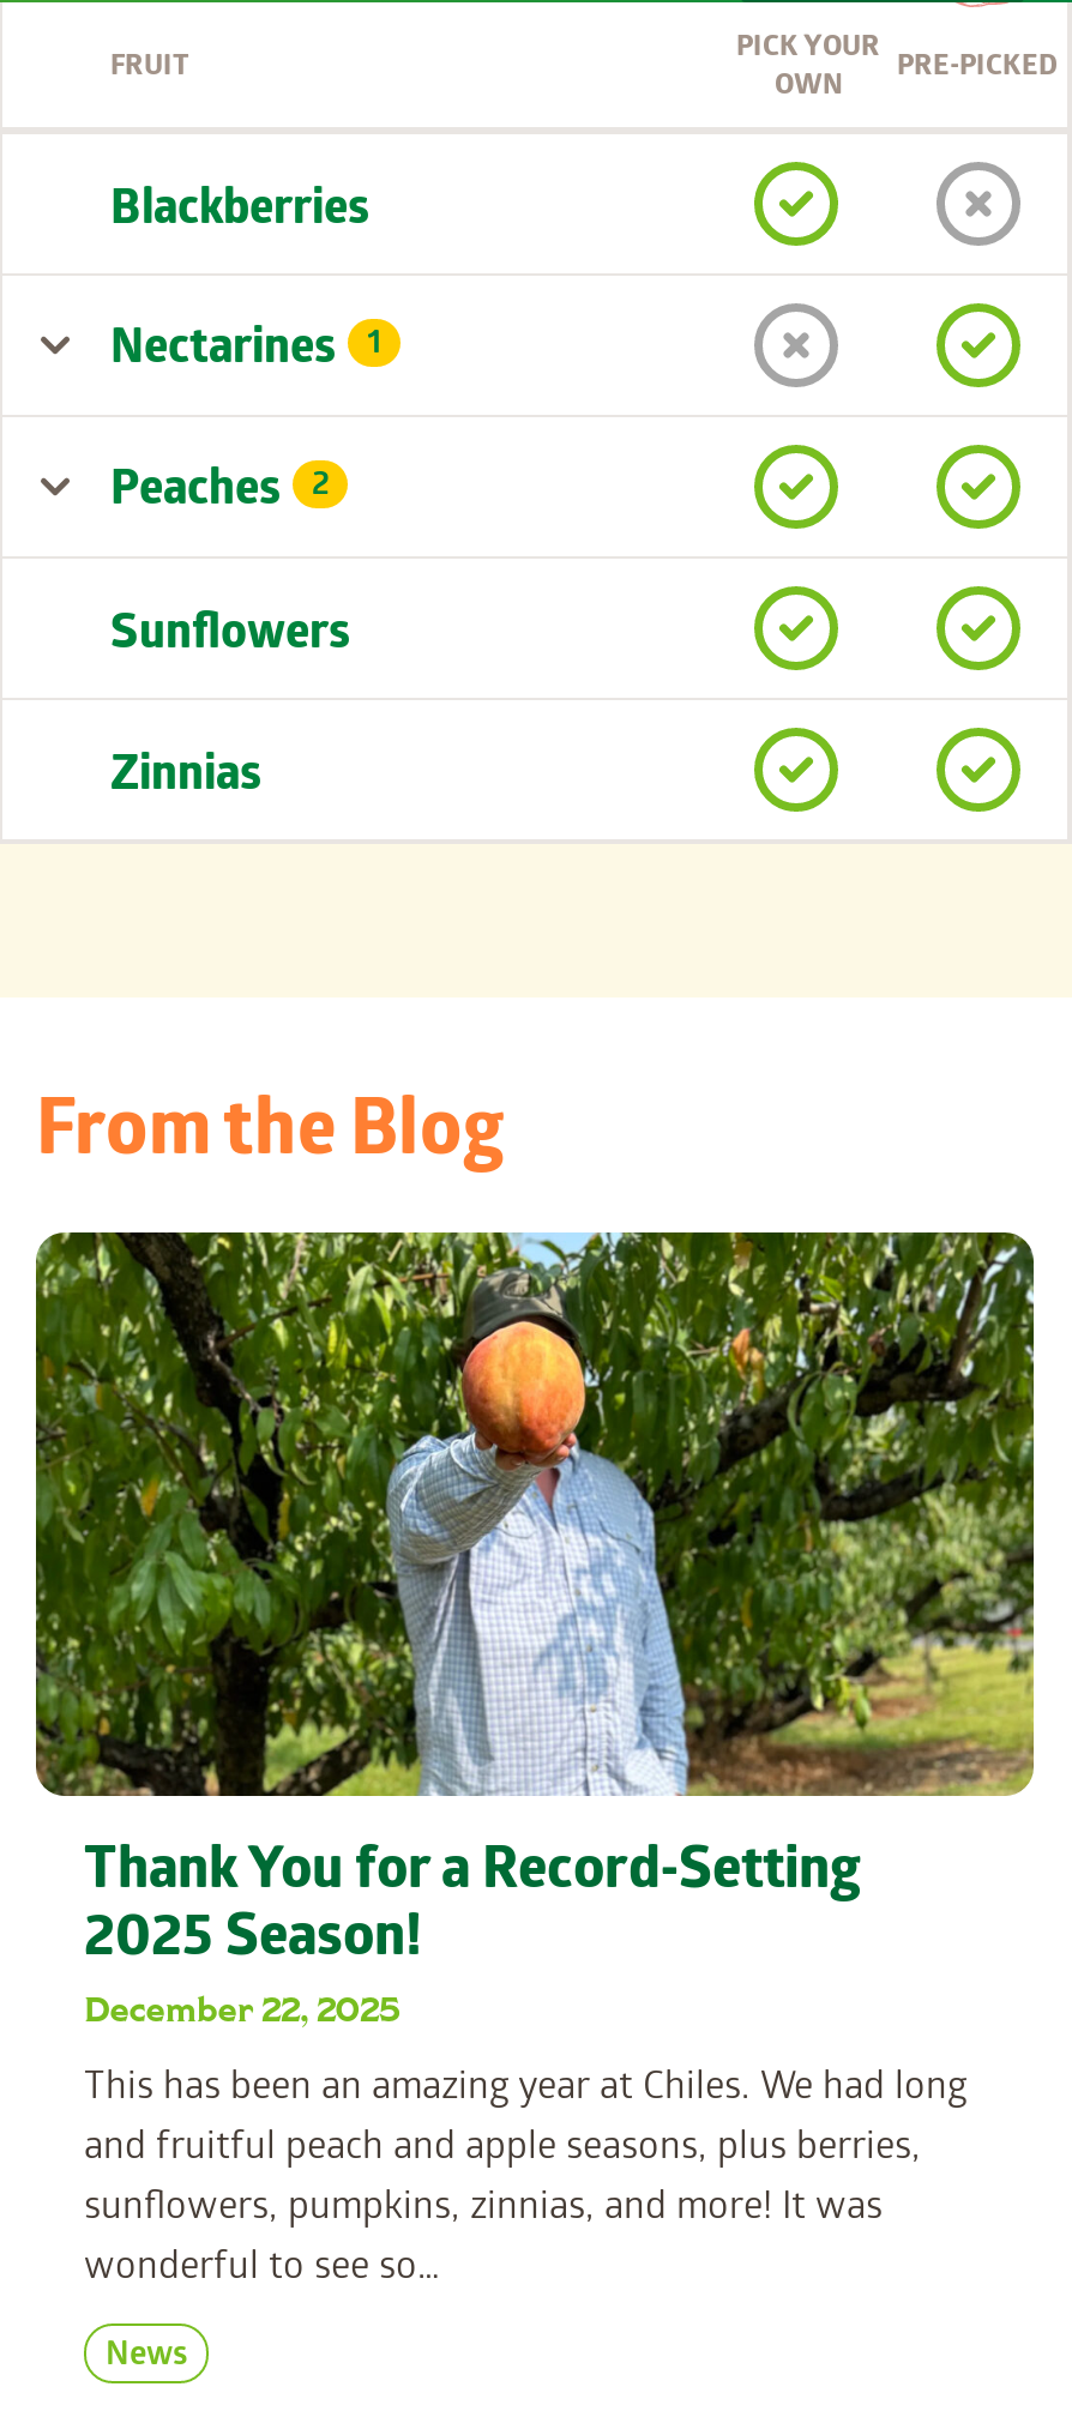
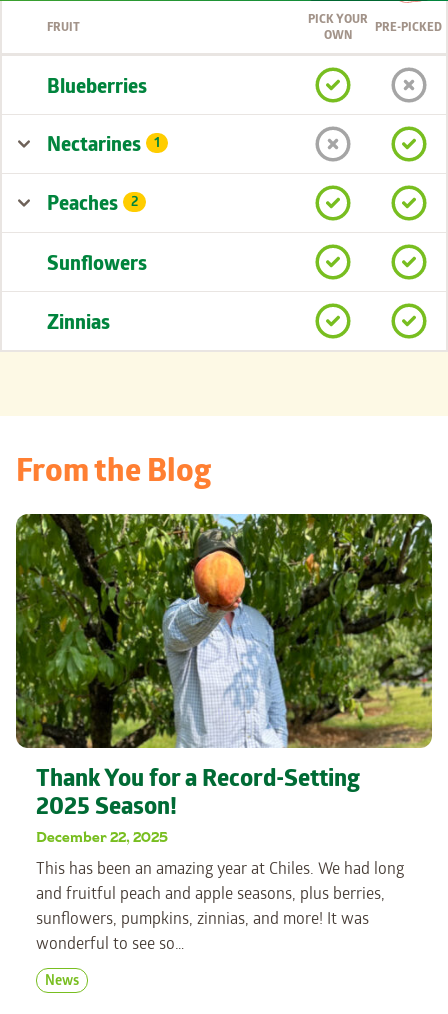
- Blackberries
+ Blueberries
